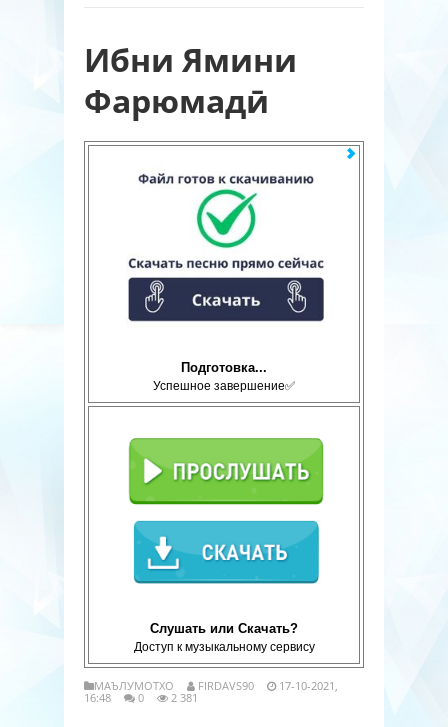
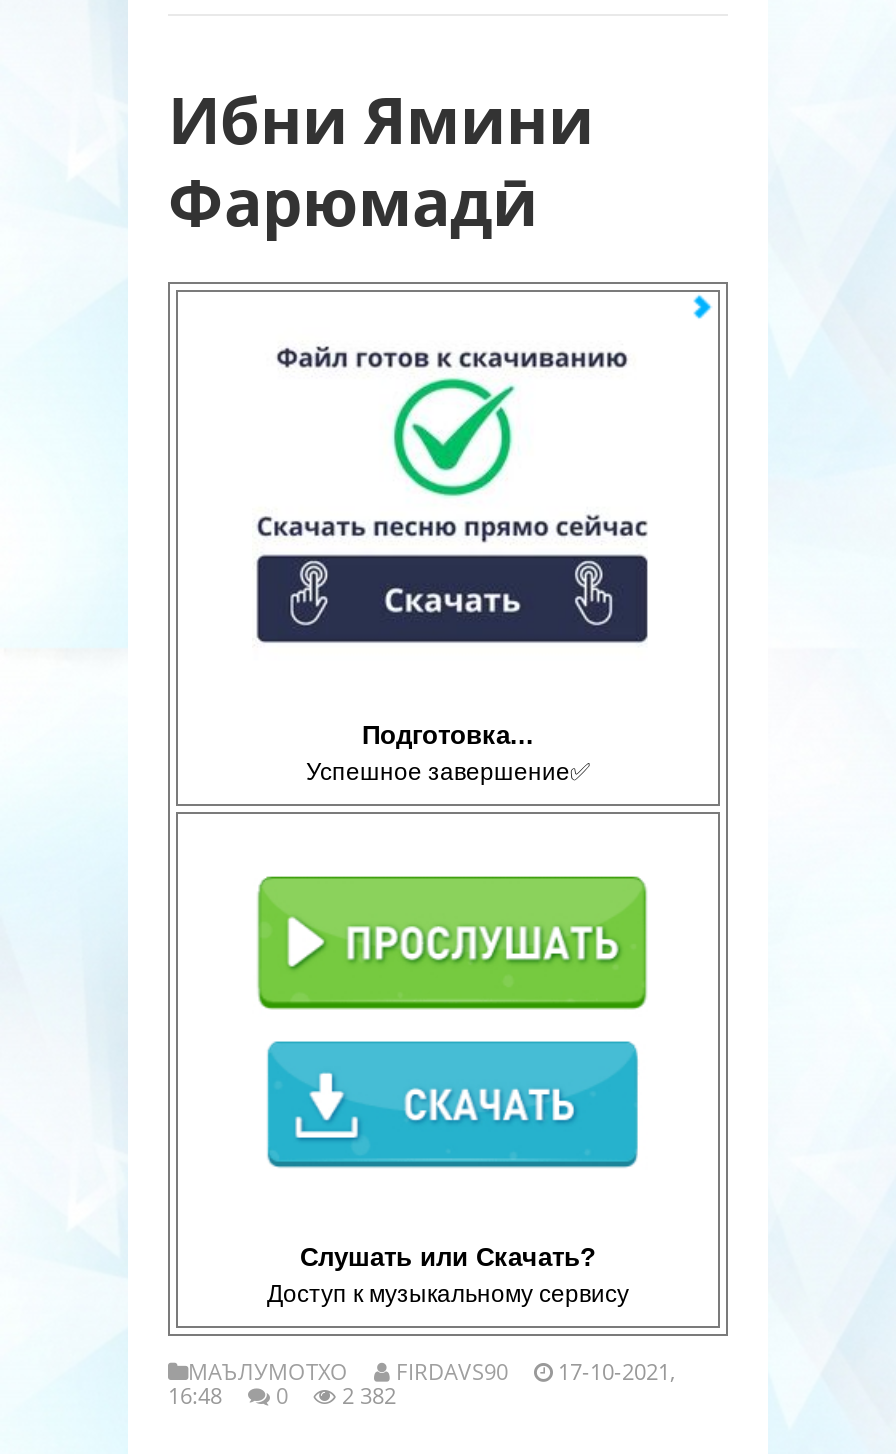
- 16:48 0 2 381
+ 16:48 0 2 382
